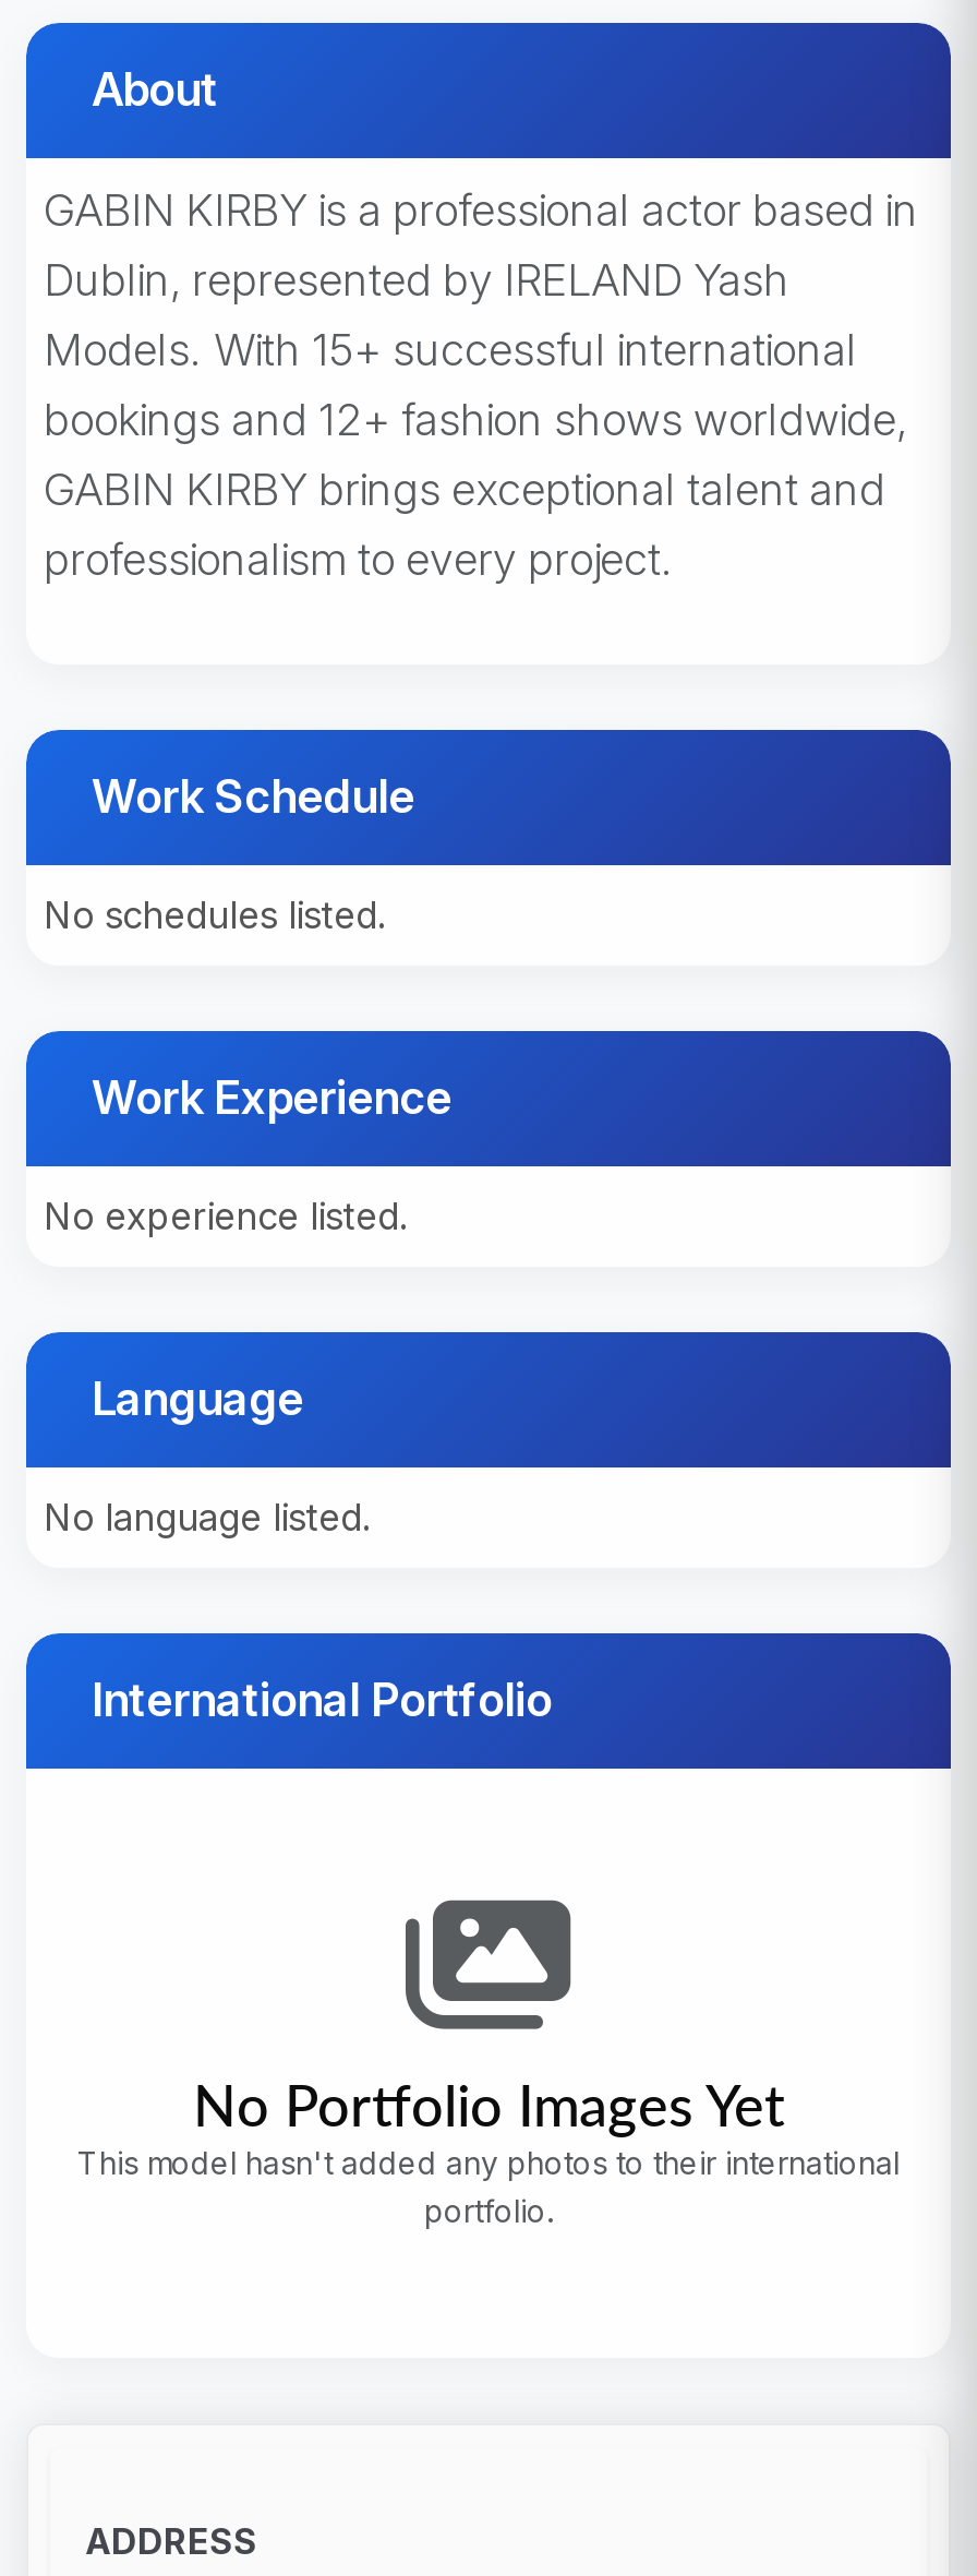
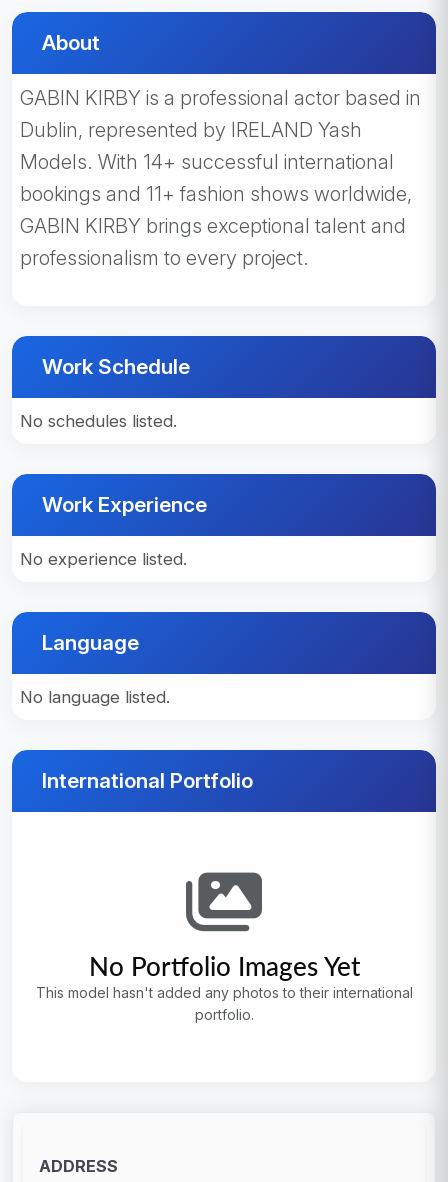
- Models. With 15+ successful international
+ Models. With 14+ successful international

- bookings and 12+ fashion shows worldwide,
+ bookings and 11+ fashion shows worldwide,
